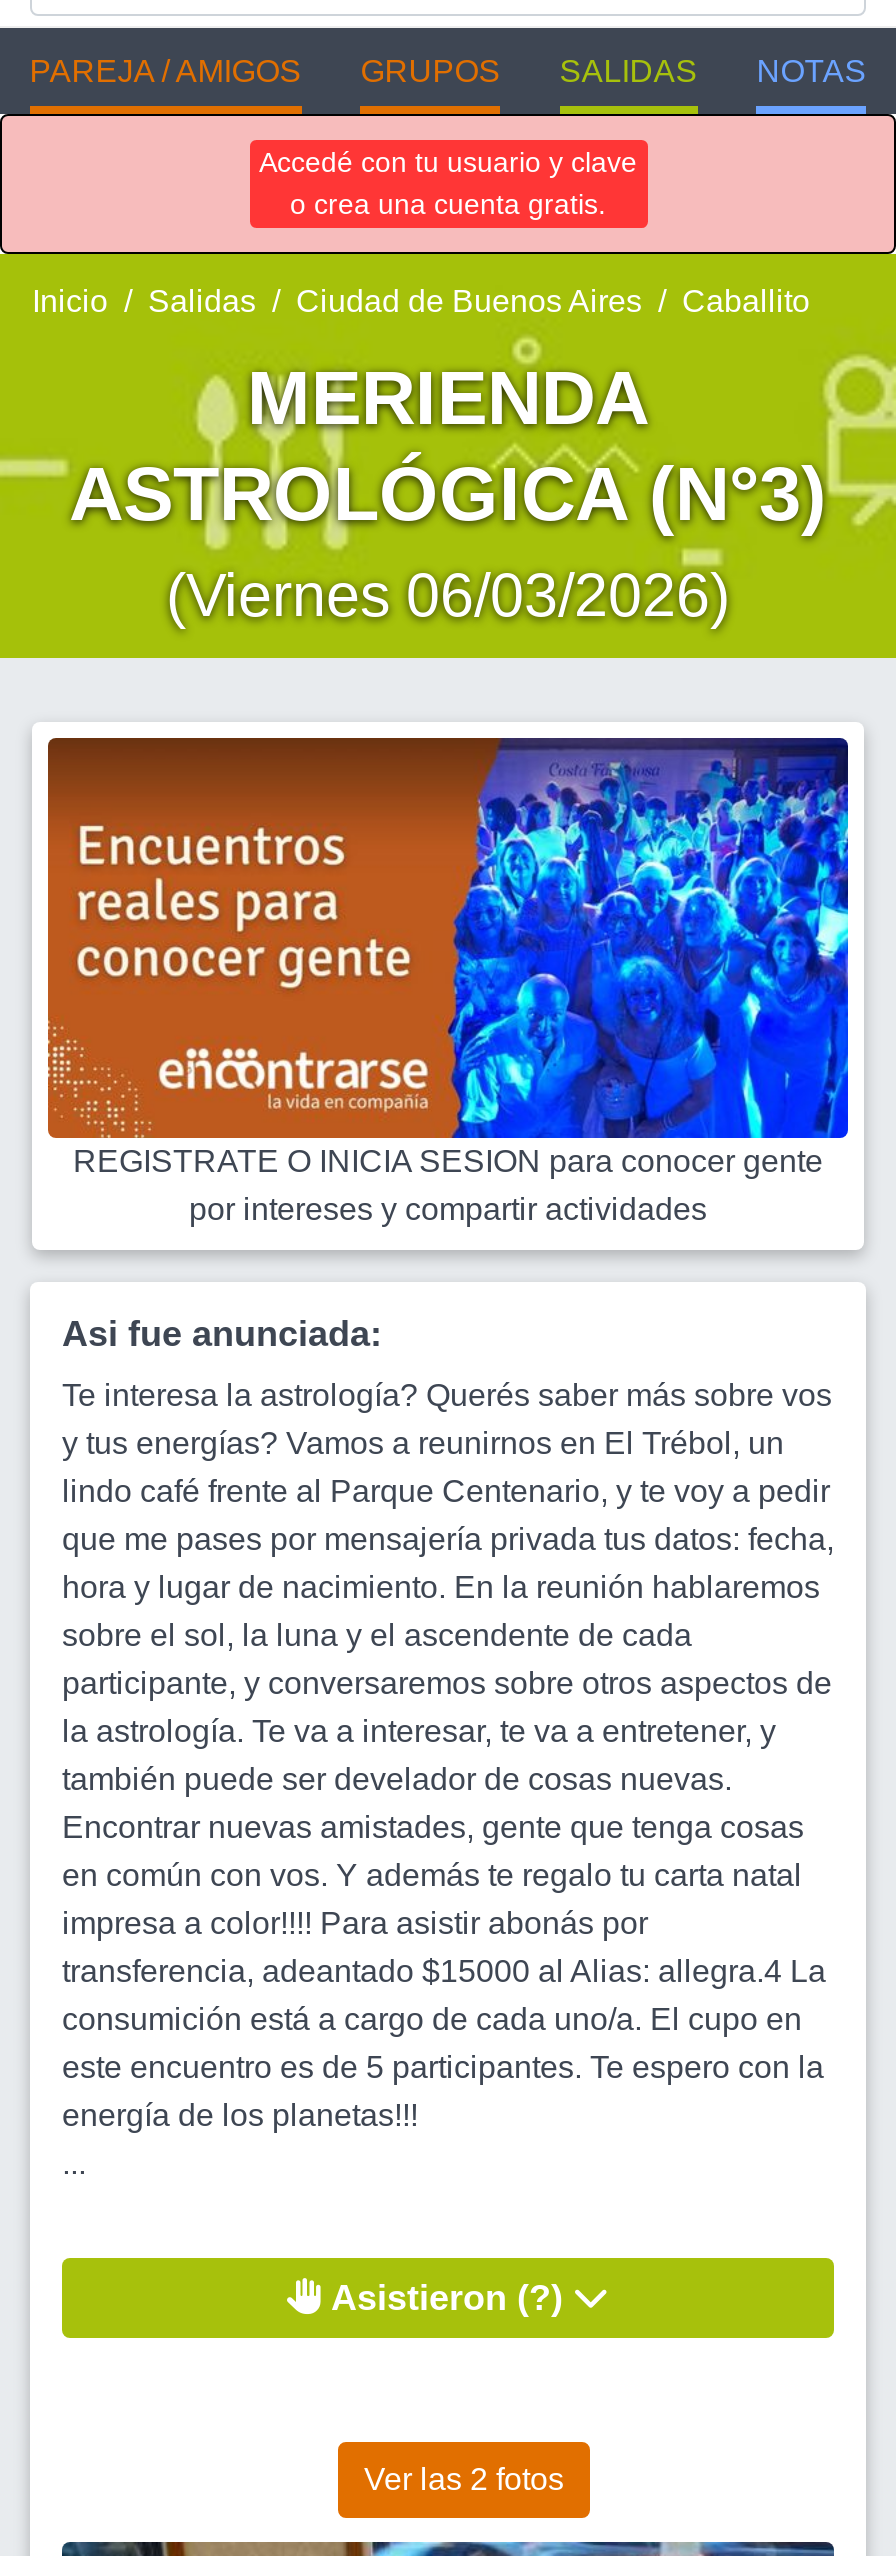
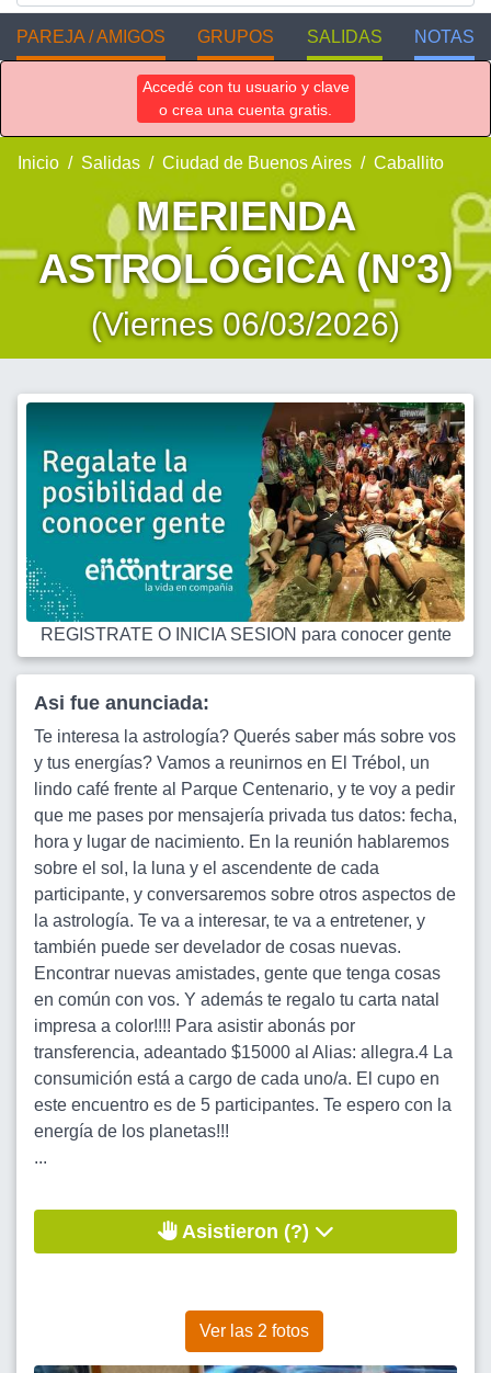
- [image]
+ [image]

- por intereses y compartir actividades
